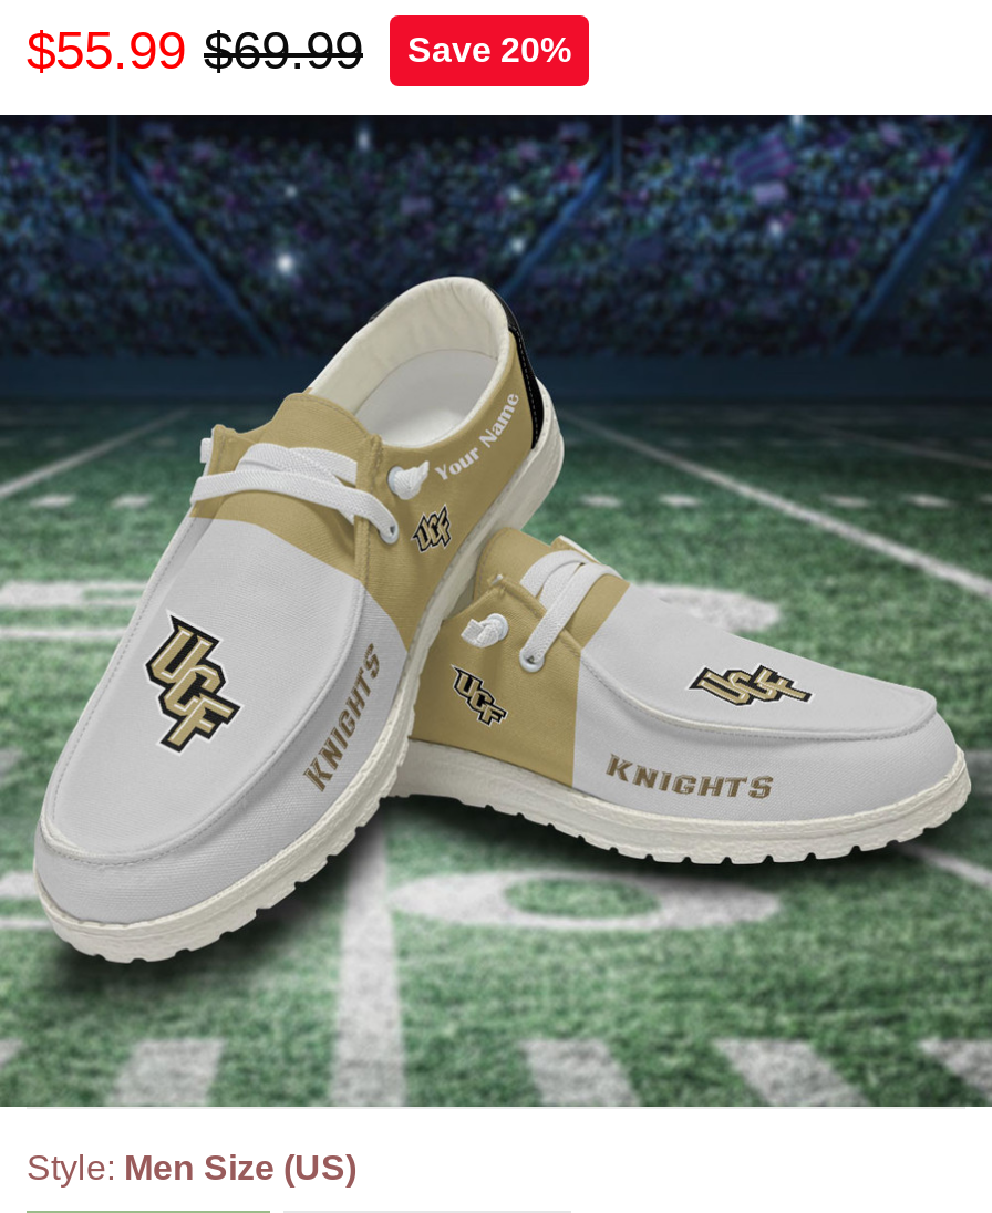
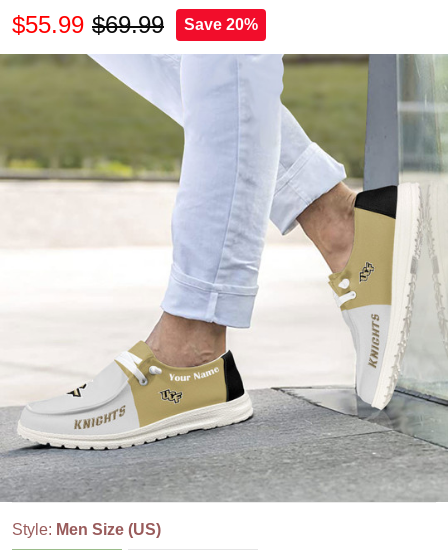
- [image]
+ [image]
